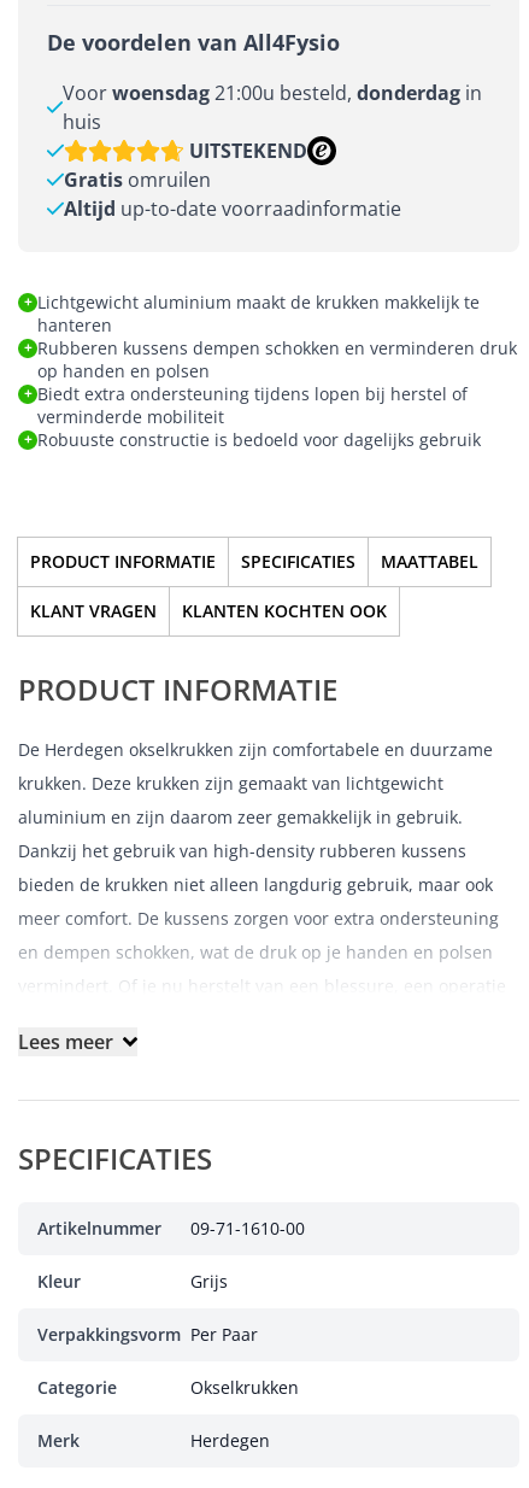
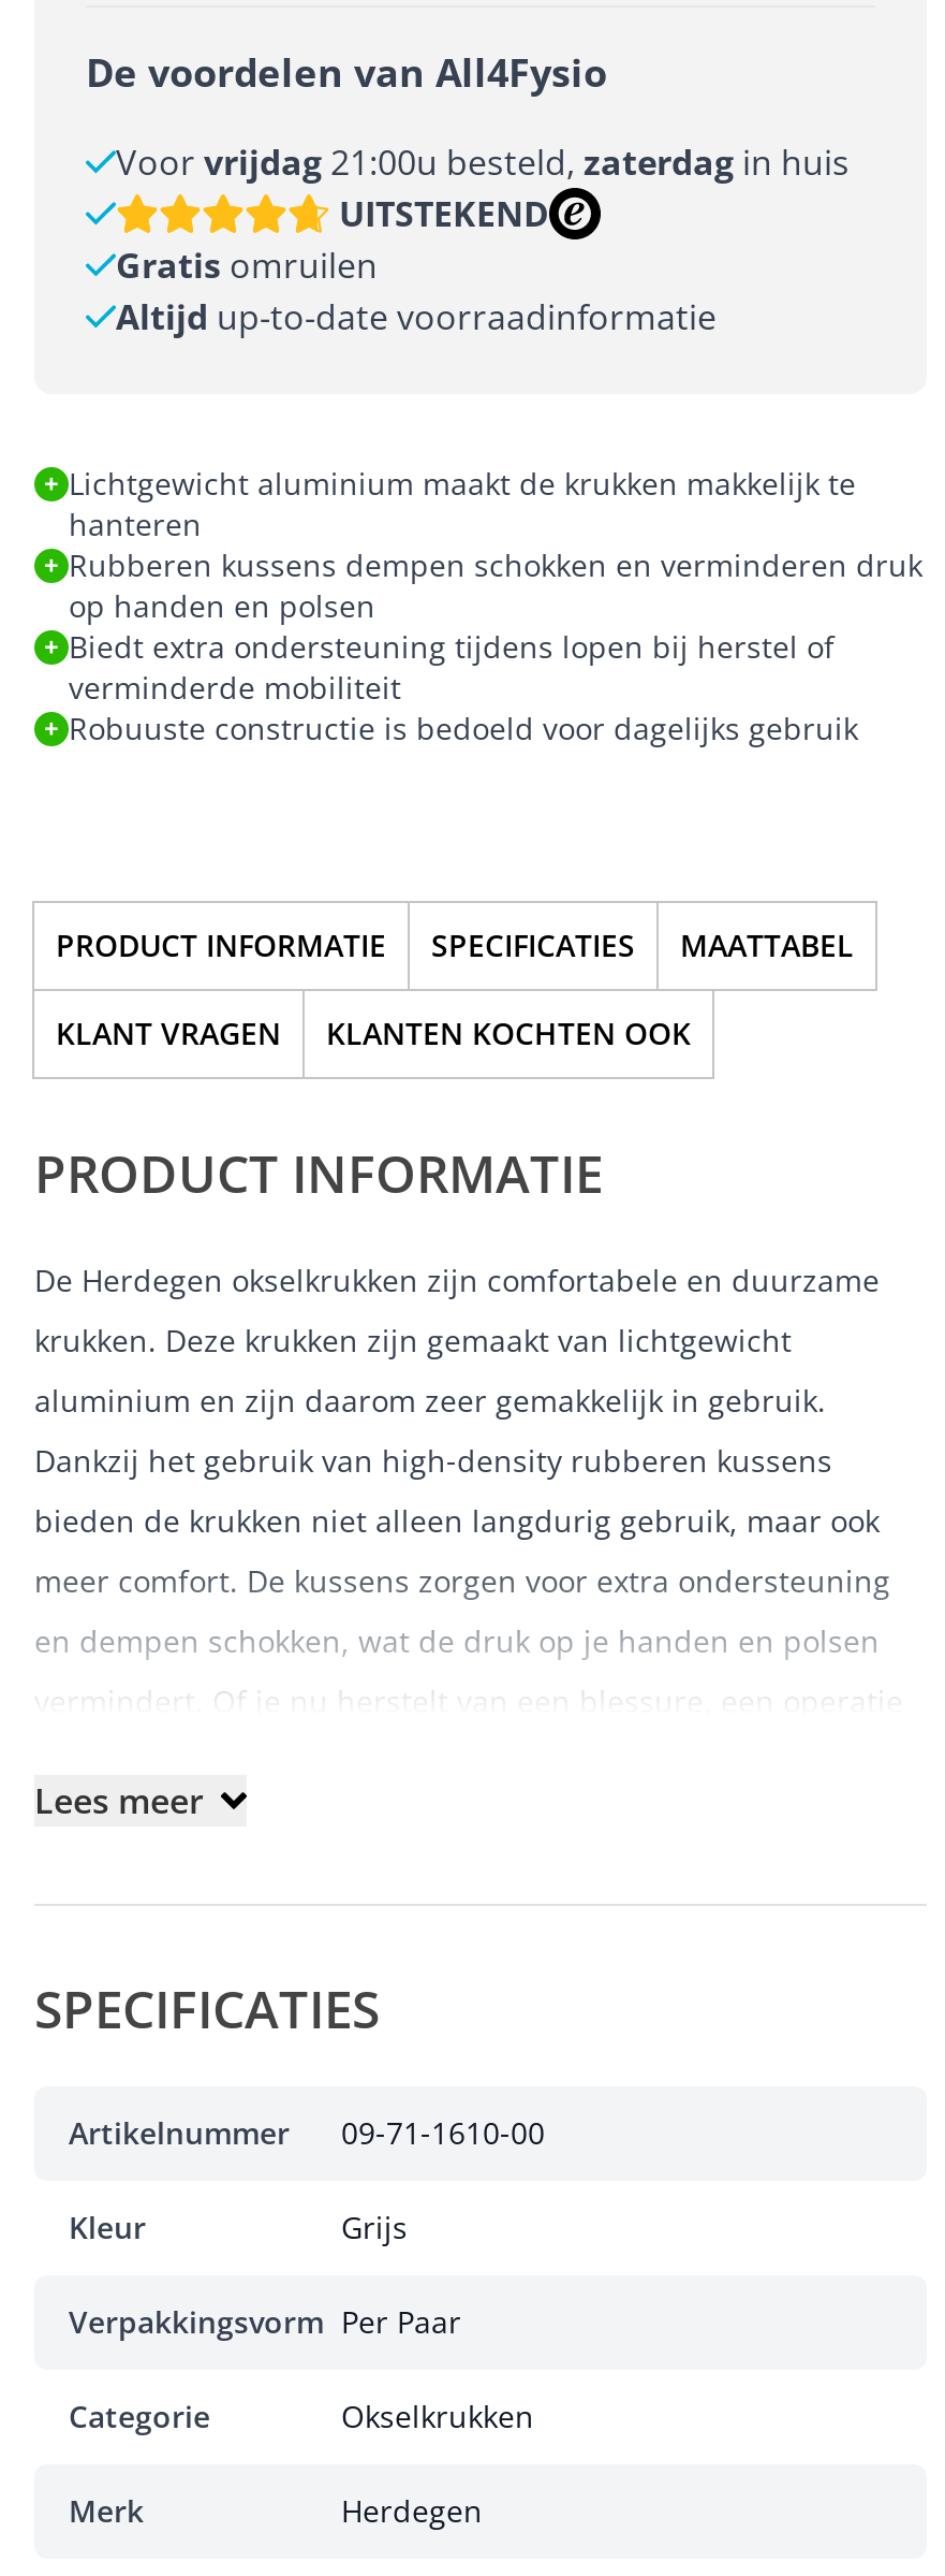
- Voor woensdag 21:00u besteld, donderdag in
- huis
+ Voor vrijdag 21:00u besteld, zaterdag in huis
